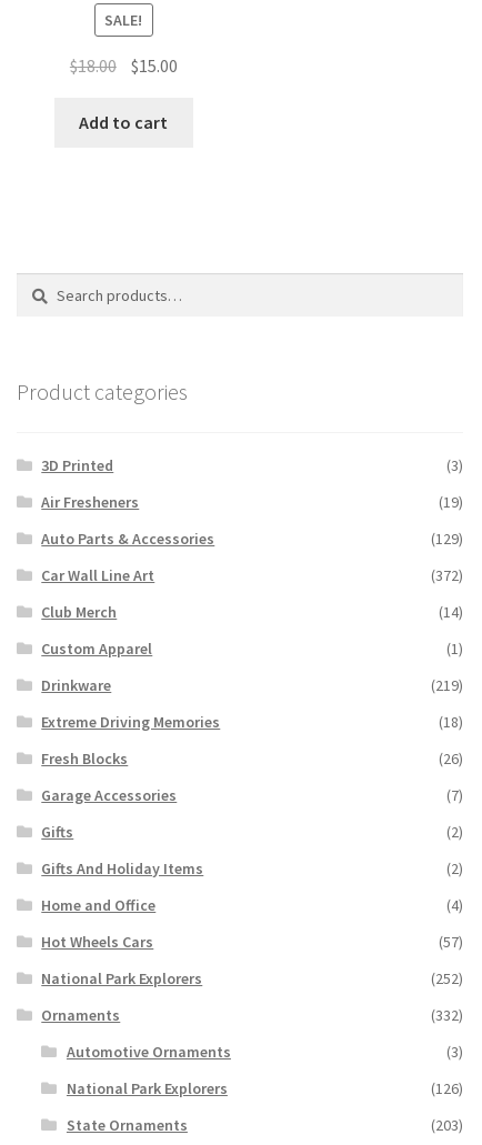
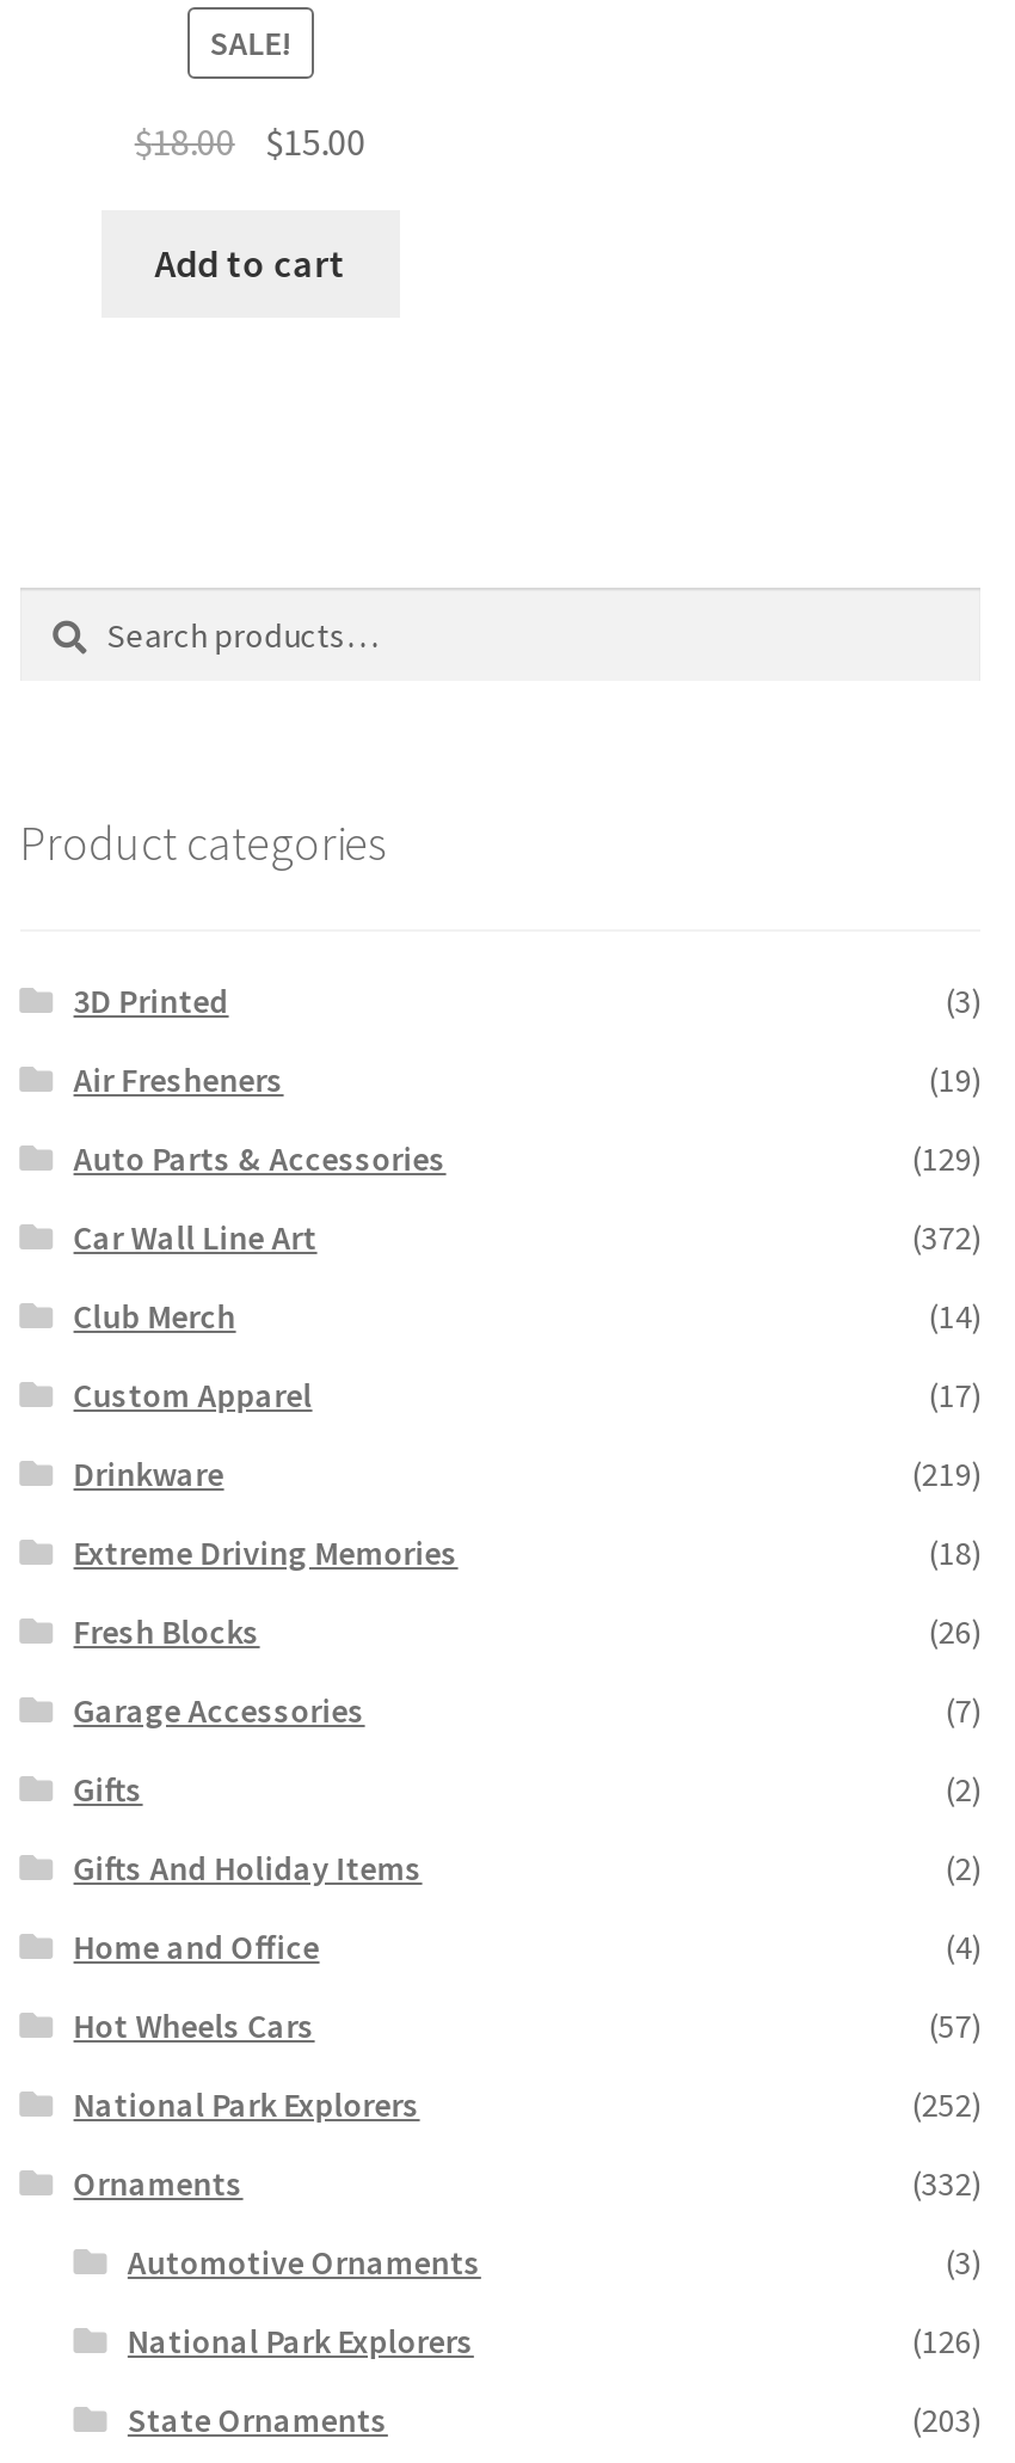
- (1)
+ (17)
